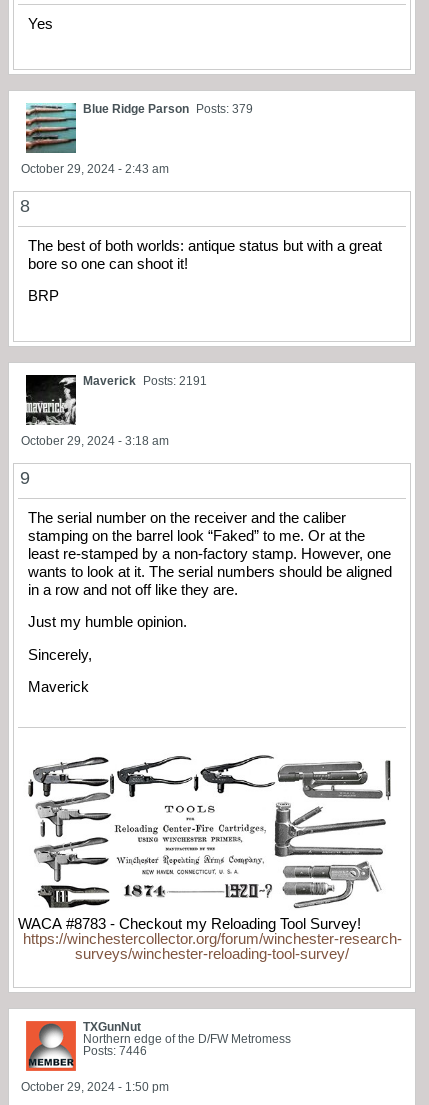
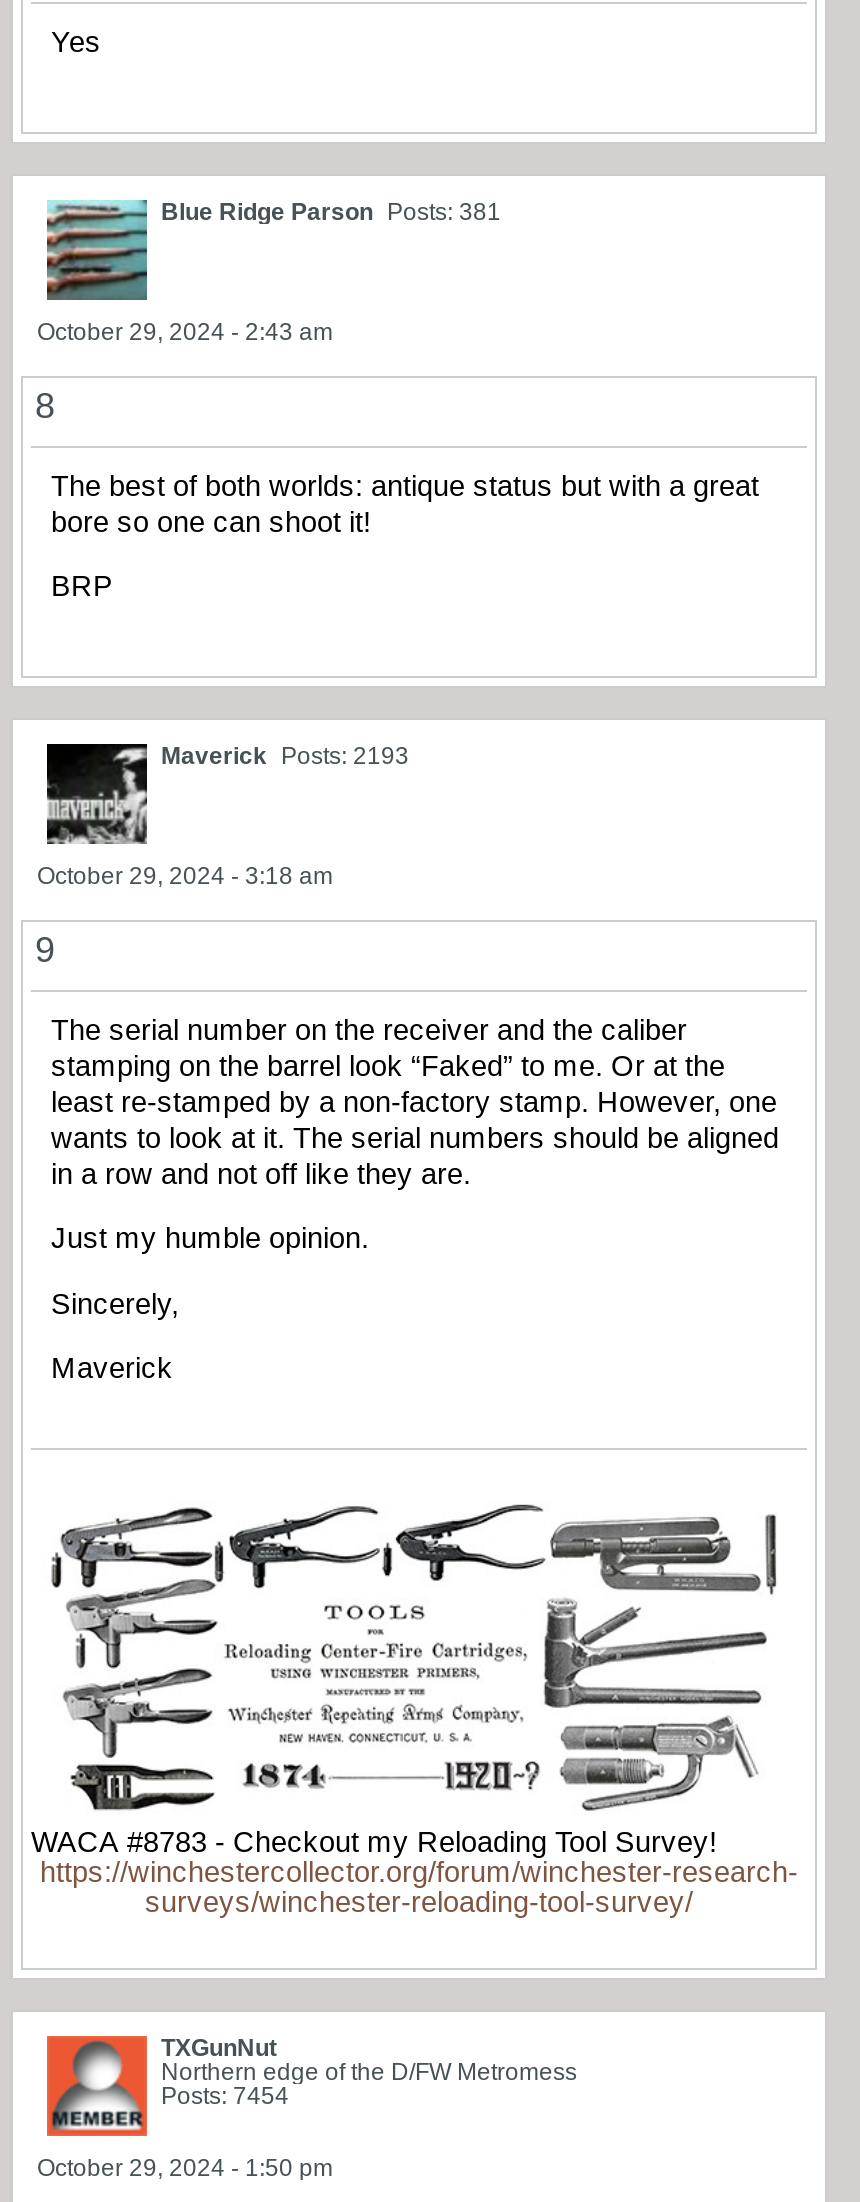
- Blue Ridge Parson Posts: 379
+ Blue Ridge Parson Posts: 381

- Maverick Posts: 2191
+ Maverick Posts: 2193

- Posts: 7446
+ Posts: 7454
